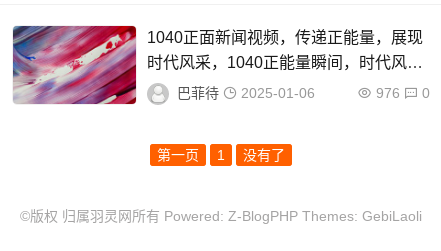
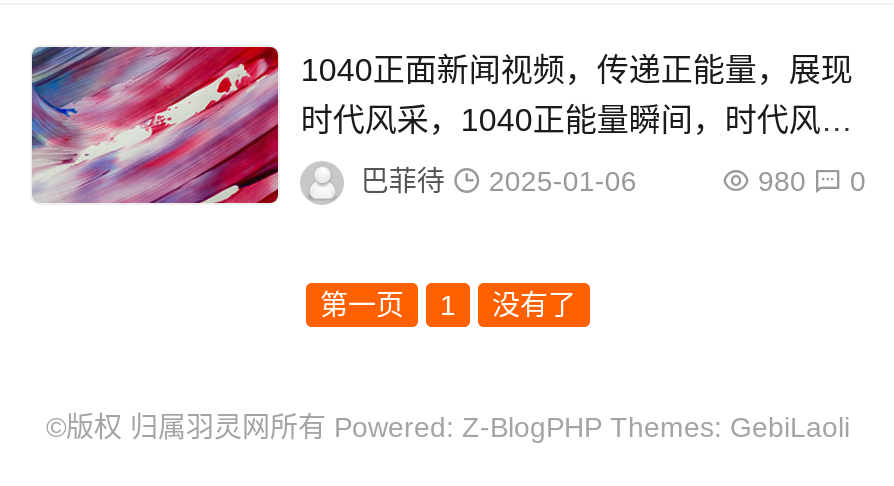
- 976 0
+ 980 0
